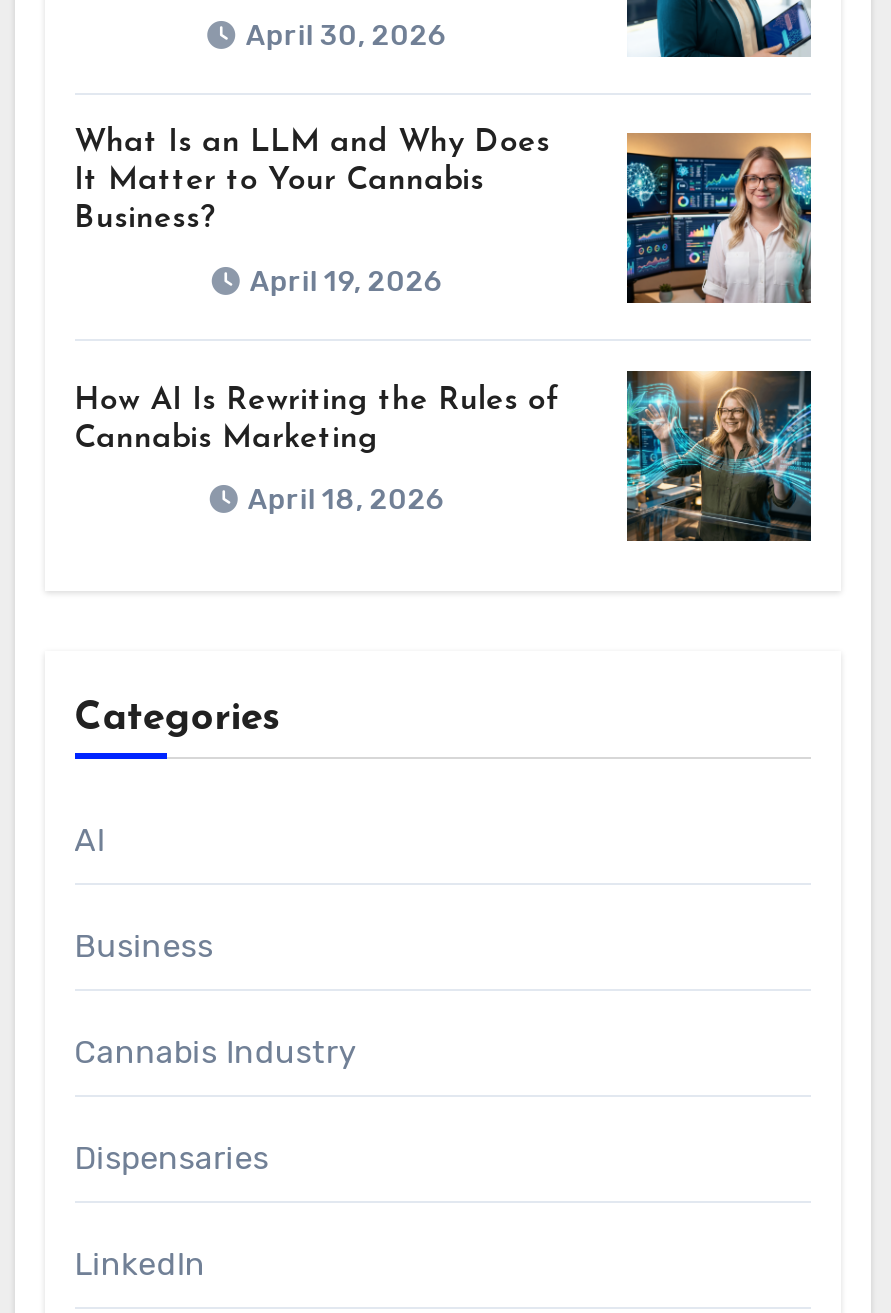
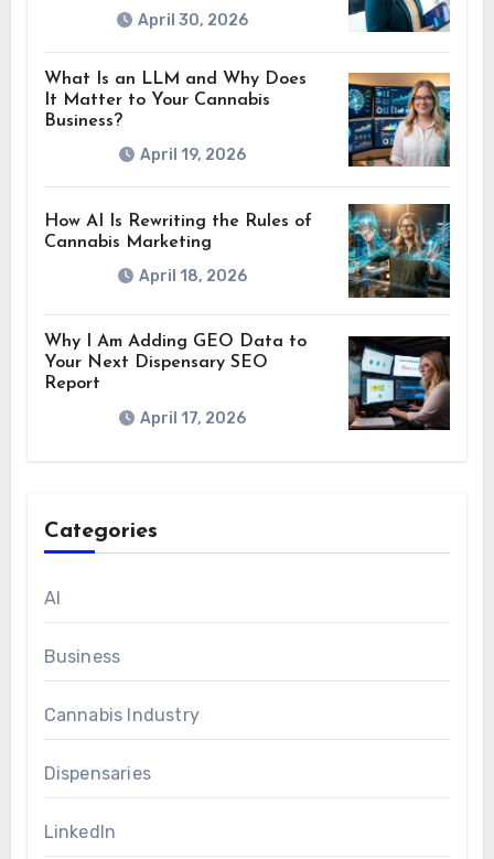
+ [image]
+ Why I Am Adding GEO Data to
+ Your Next Dispensary SEO
+ Report
+ April 17, 2026
